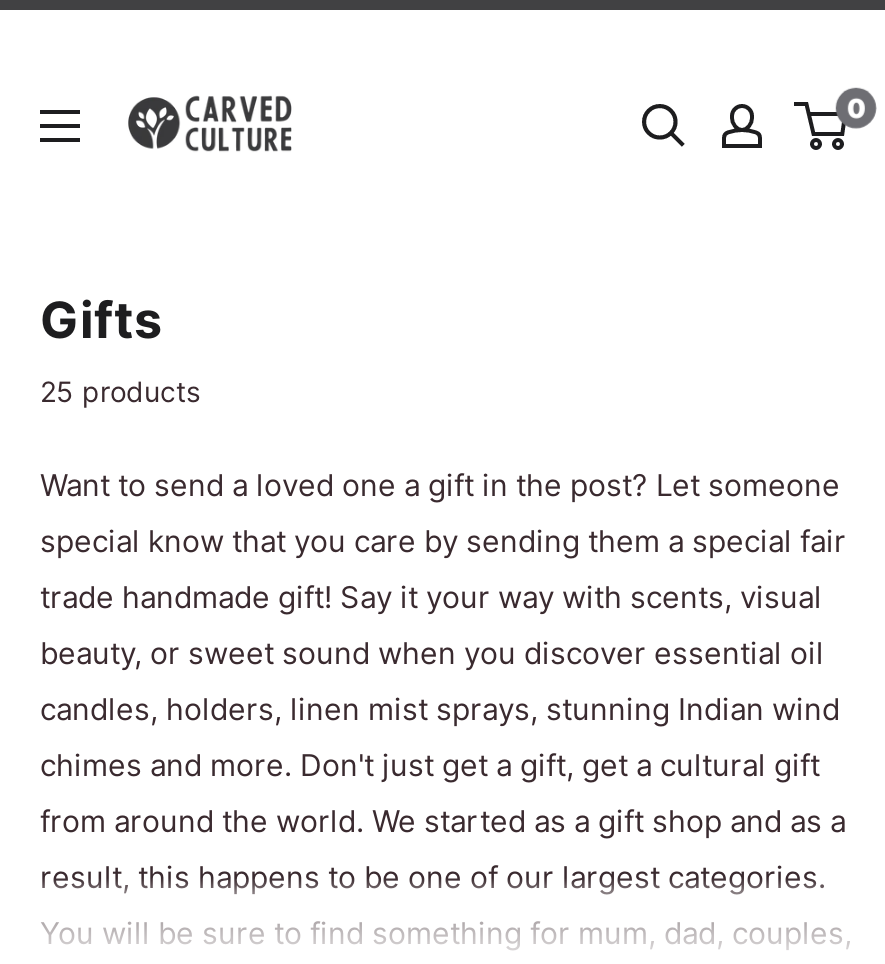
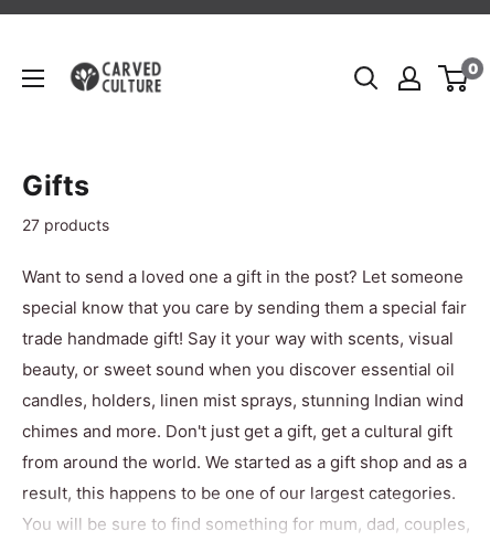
- 25 products
+ 27 products
